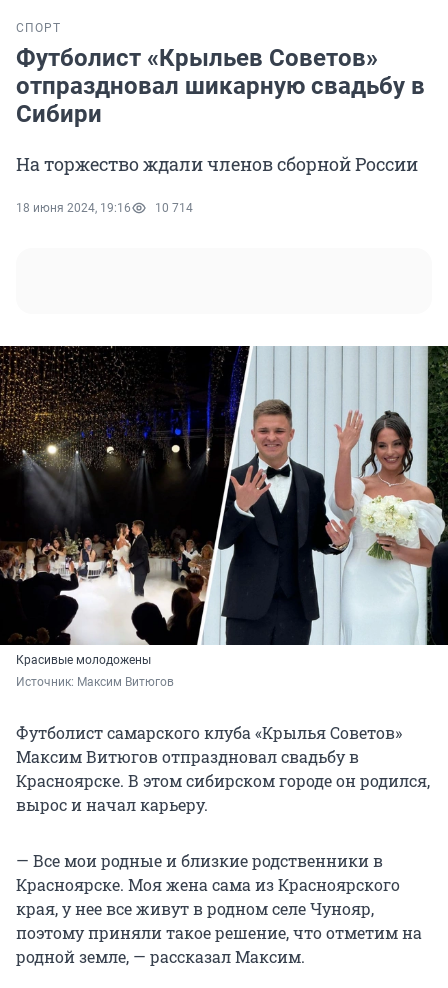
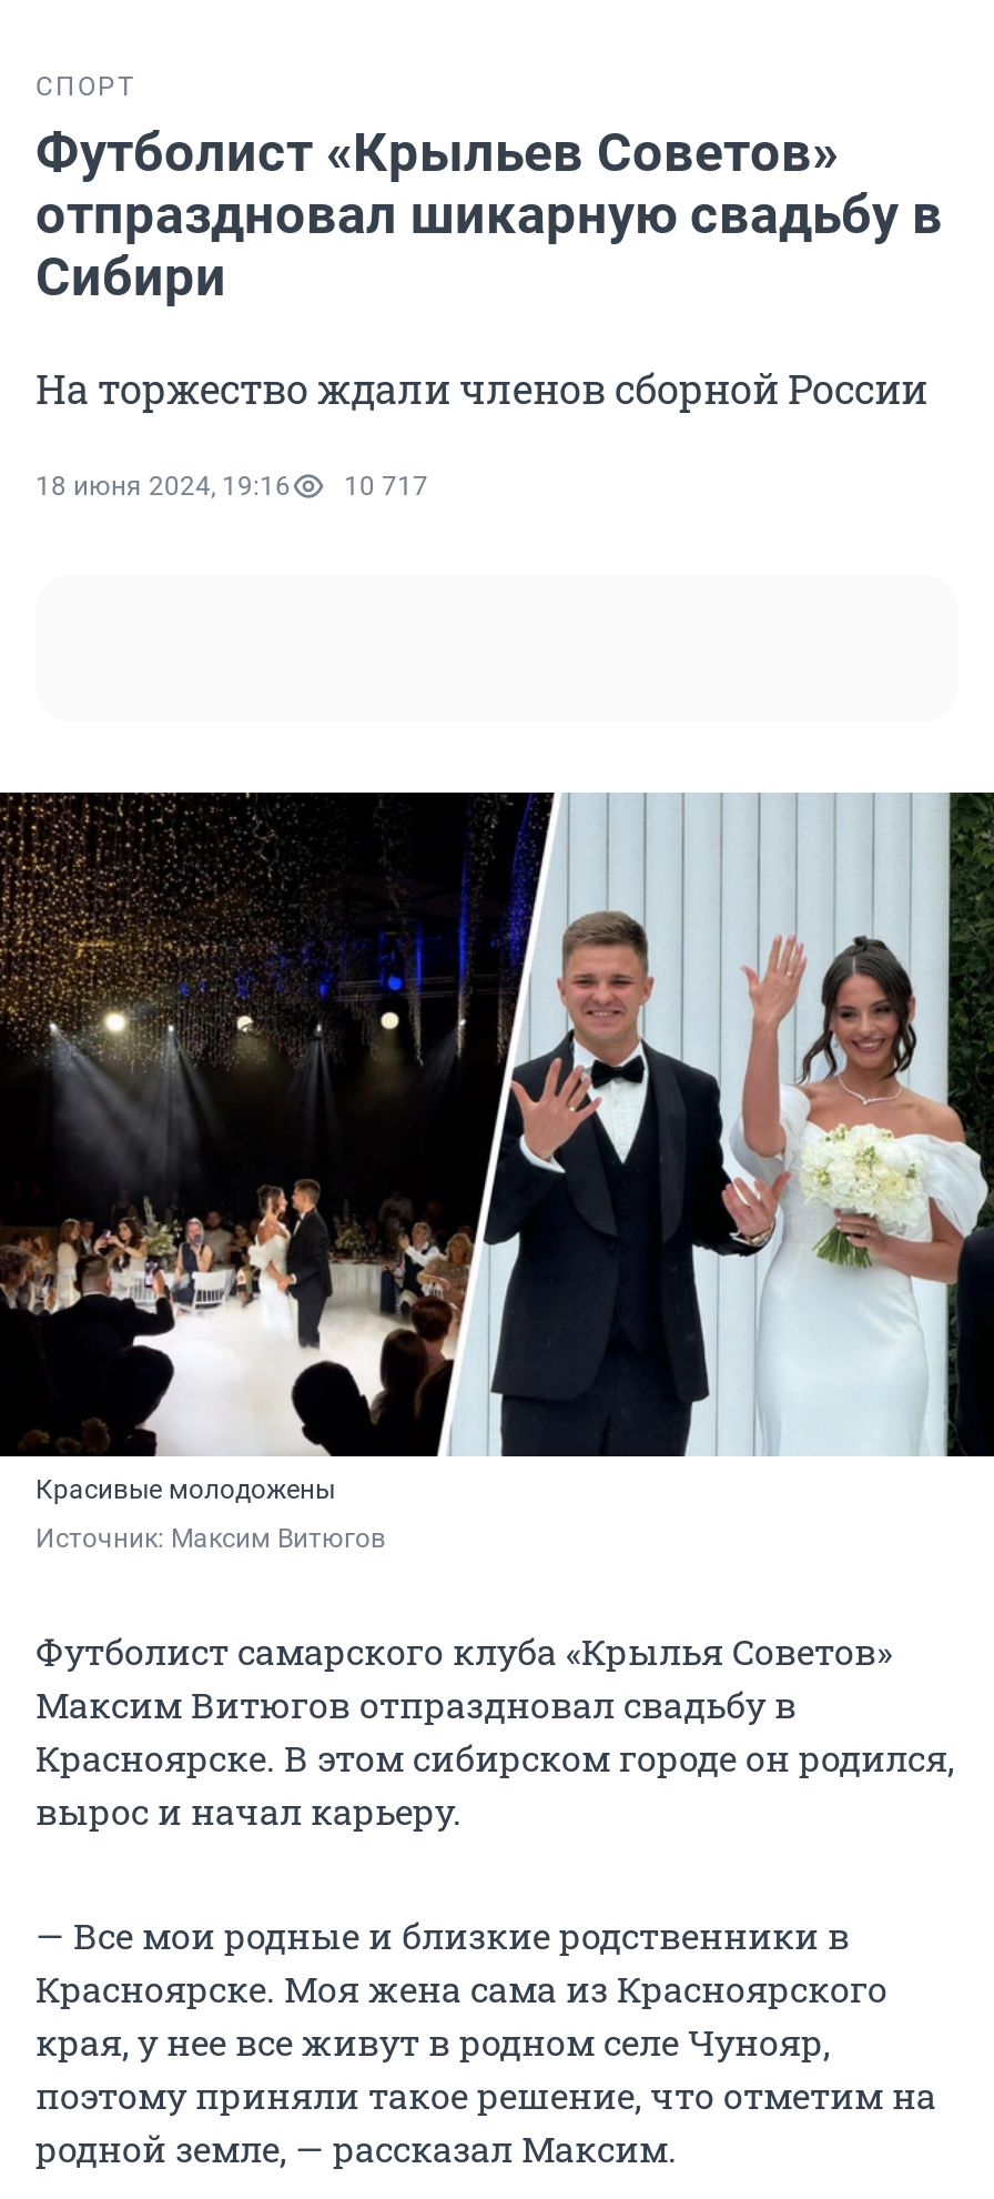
- 18 июня 2024, 19:16 10 714
+ 18 июня 2024, 19:16 10 717
